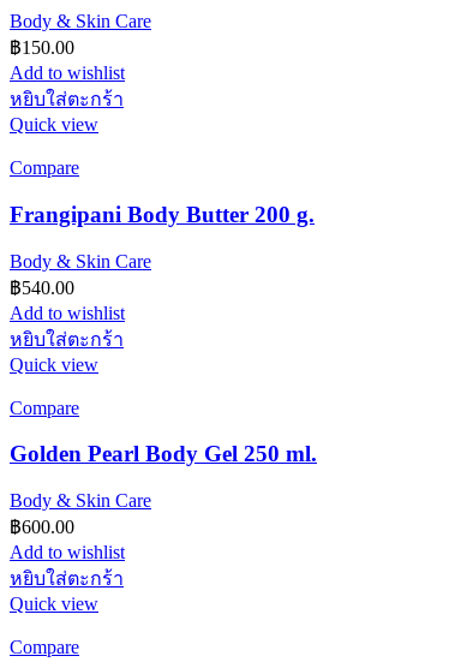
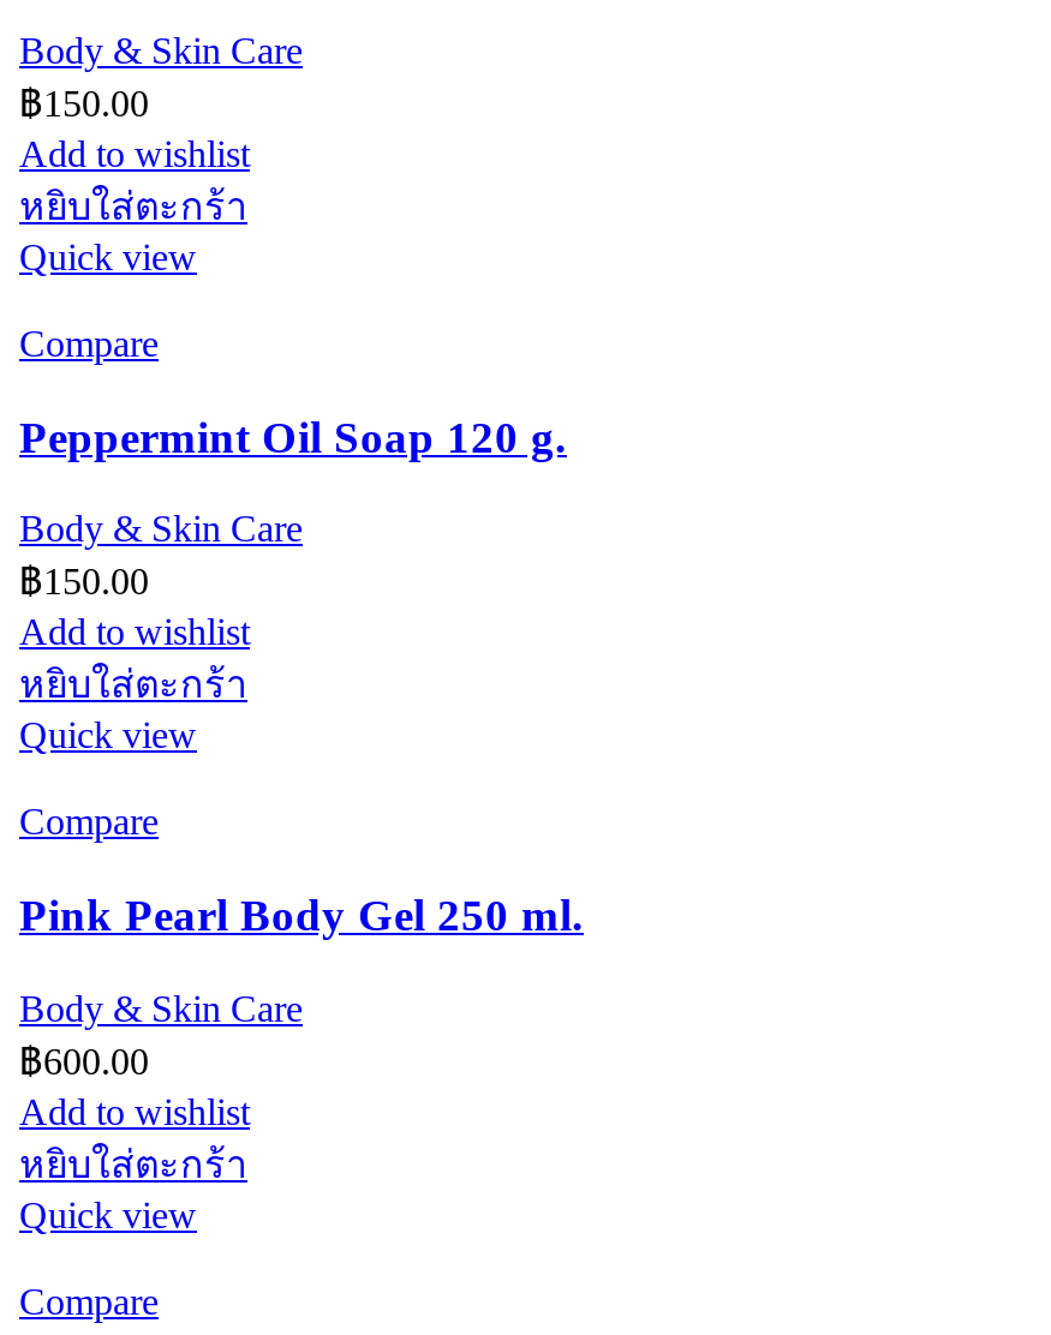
- Frangipani Body Butter 200 g.
+ Peppermint Oil Soap 120 g.

- ฿540.00
+ ฿150.00

- Golden Pearl Body Gel 250 ml.
+ Pink Pearl Body Gel 250 ml.
